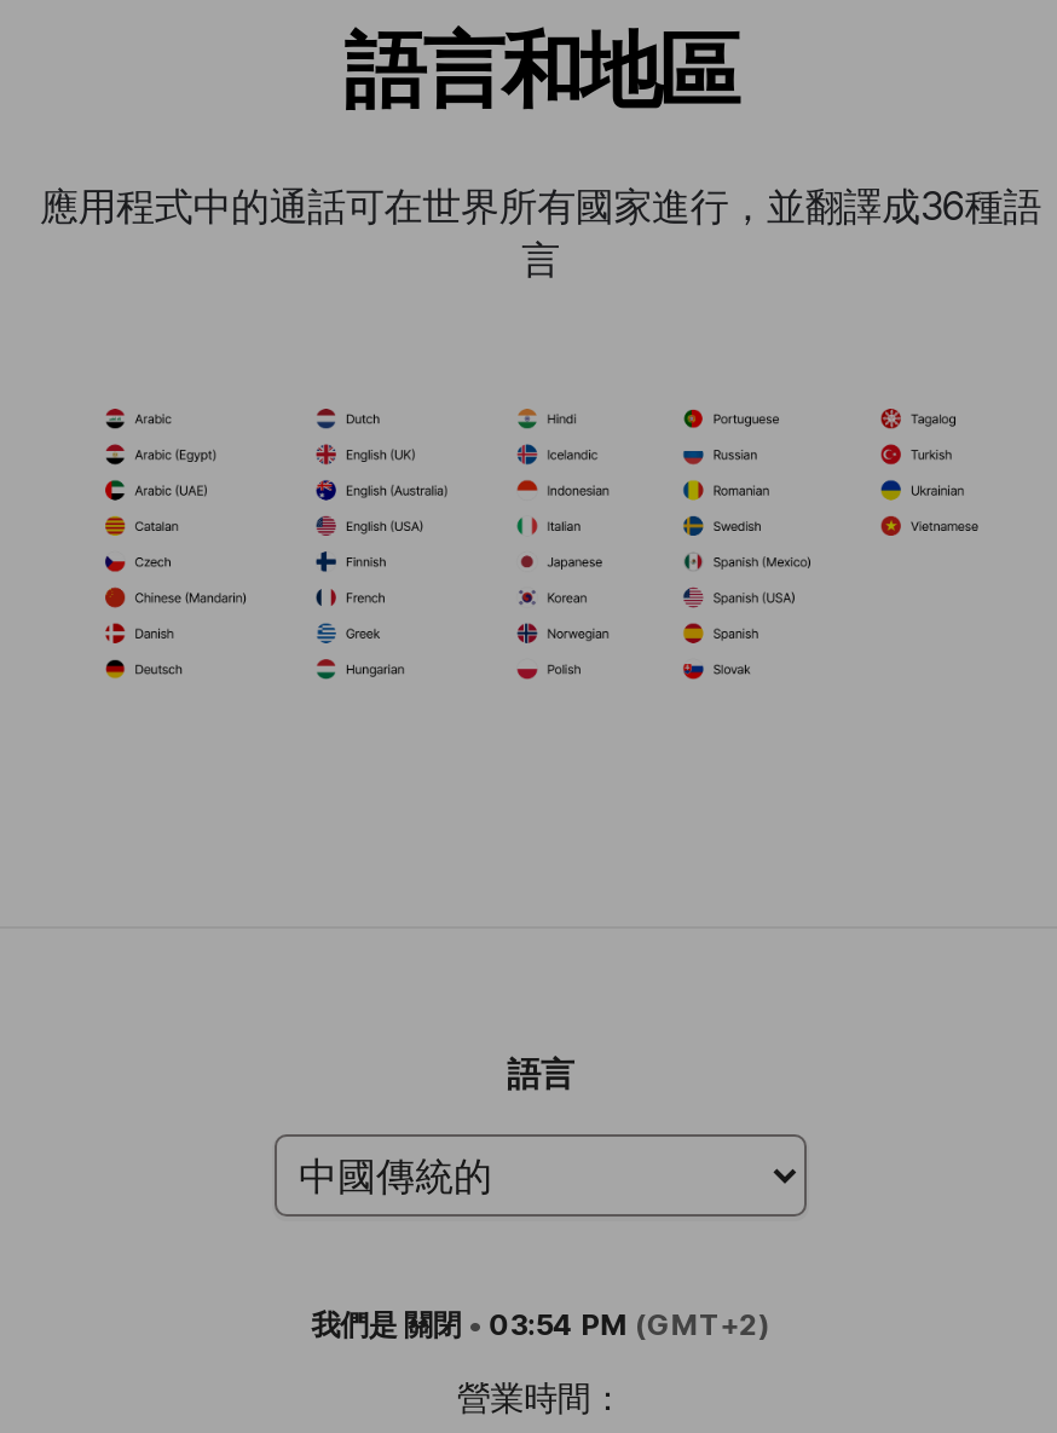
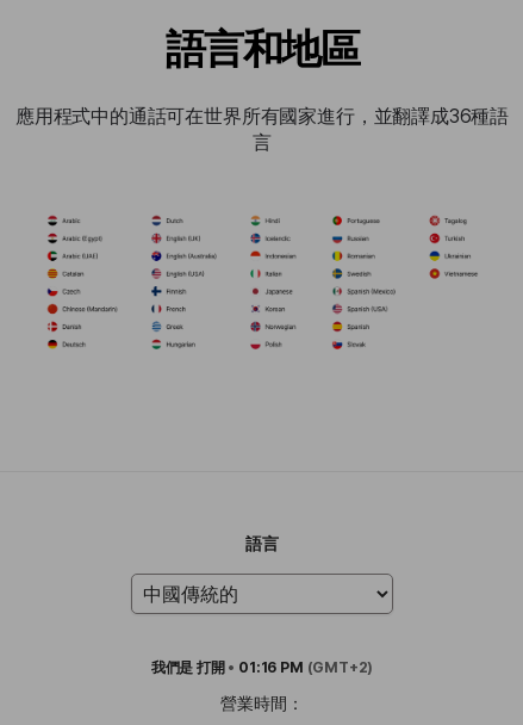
- 我們是關閉 • 03:54 PM (GMT+2)
+ 我們是打開 • 01:16 PM (GMT+2)
